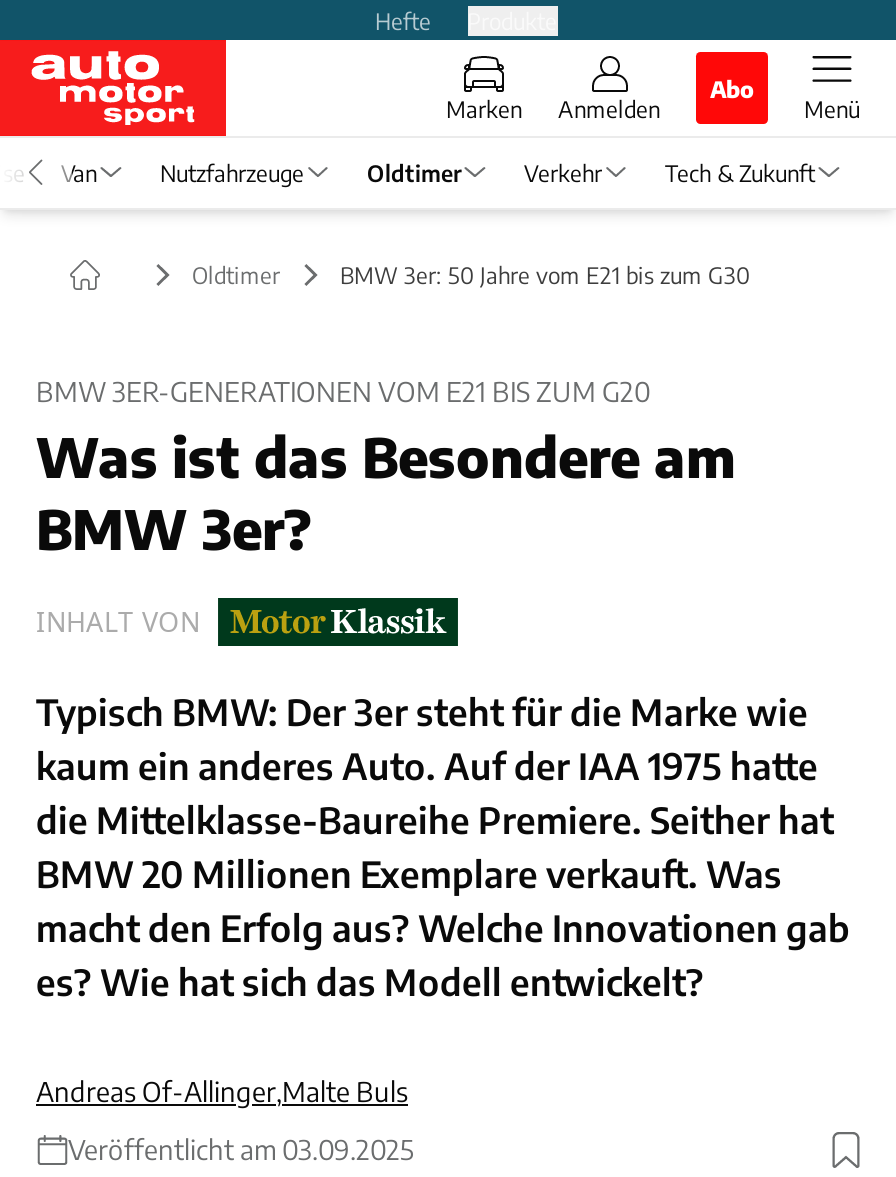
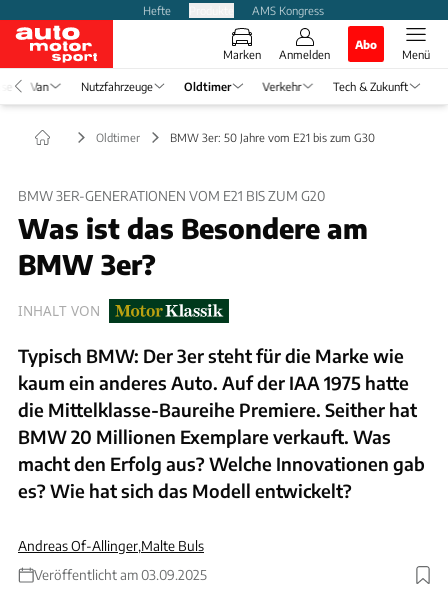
+ AMS Kongress
